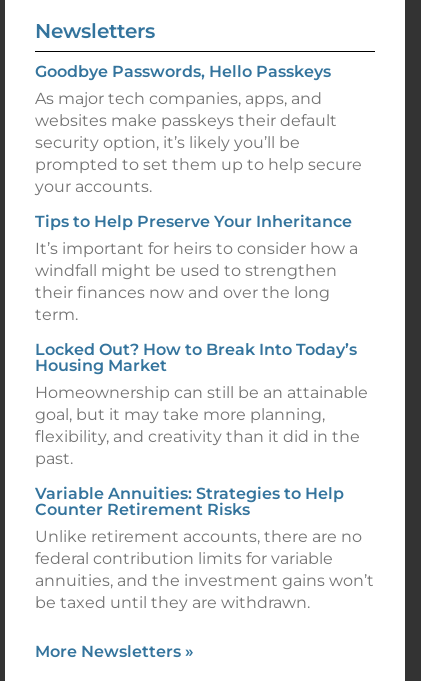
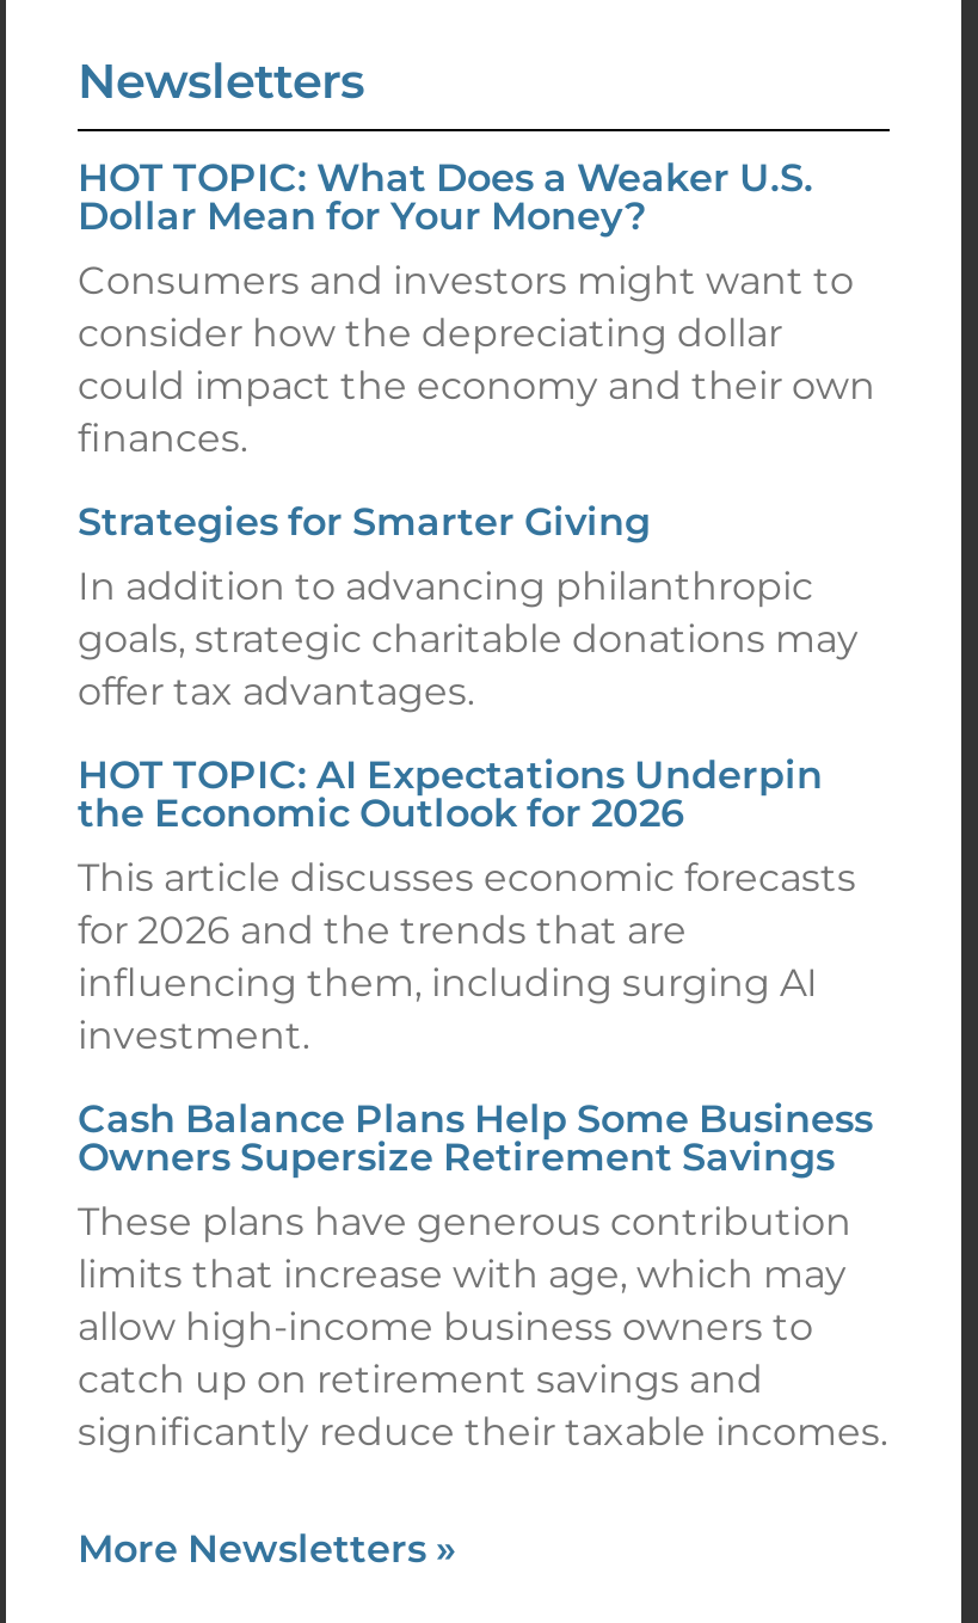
- Goodbye Passwords, Hello Passkeys
- As major tech companies, apps, and
- websites make passkeys their default
- security option, it’s likely you’ll be
- prompted to set them up to help secure
- your accounts.
+ HOT TOPIC: What Does a Weaker U.S.
+ Dollar Mean for Your Money?
+ Consumers and investors might want to
+ consider how the depreciating dollar
+ could impact the economy and their own
+ finances.

- Tips to Help Preserve Your Inheritance
- It’s important for heirs to consider how a
- windfall might be used to strengthen
- their finances now and over the long
- term.
+ Strategies for Smarter Giving
+ In addition to advancing philanthropic
+ goals, strategic charitable donations may
+ offer tax advantages.

- Locked Out? How to Break Into Today’s
- Housing Market
- Homeownership can still be an attainable
- goal, but it may take more planning,
- flexibility, and creativity than it did in the
- past.
+ HOT TOPIC: AI Expectations Underpin
+ the Economic Outlook for 2026
+ This article discusses economic forecasts
+ for 2026 and the trends that are
+ influencing them, including surging AI
+ investment.

- Variable Annuities: Strategies to Help
- Counter Retirement Risks
- Unlike retirement accounts, there are no
- federal contribution limits for variable
- annuities, and the investment gains won’t
- be taxed until they are withdrawn.
+ Cash Balance Plans Help Some Business
+ Owners Supersize Retirement Savings
+ These plans have generous contribution
+ limits that increase with age, which may
+ allow high-income business owners to
+ catch up on retirement savings and
+ significantly reduce their taxable incomes.
